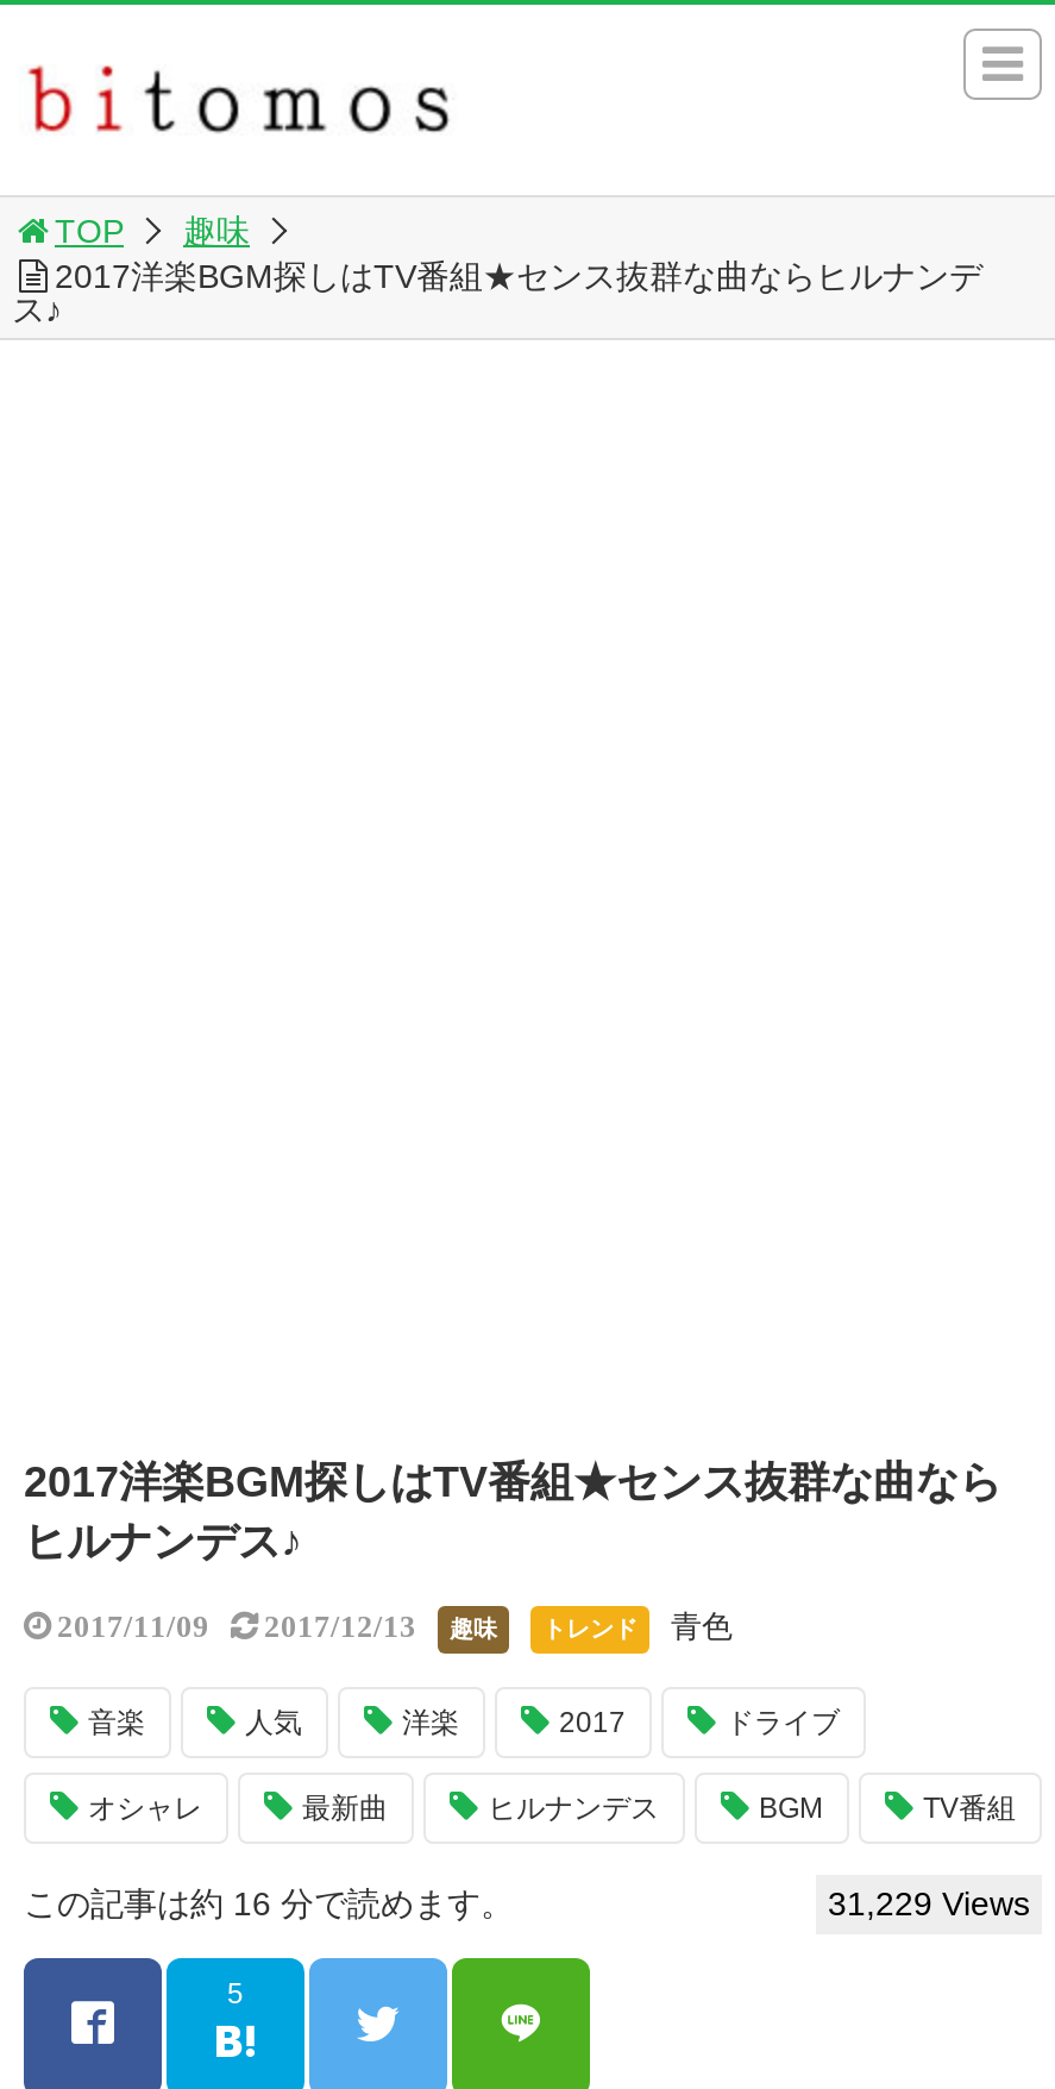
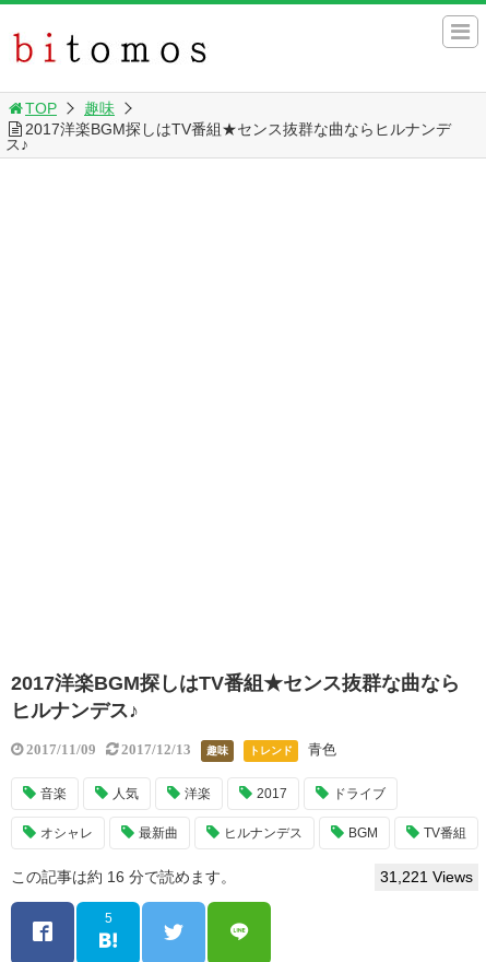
- 31,229 Views
+ 31,221 Views
